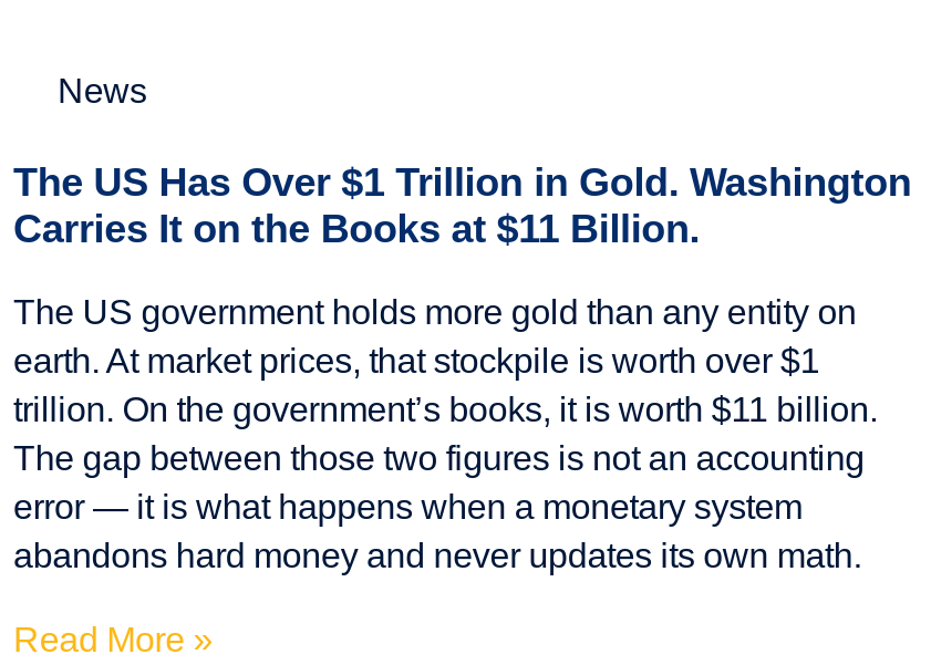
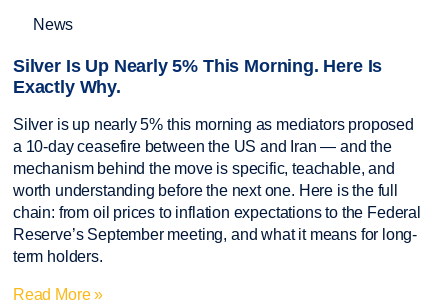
- The US Has Over $1 Trillion in Gold. Washington
- Carries It on the Books at $11 Billion.
+ Silver Is Up Nearly 5% This Morning. Here Is
+ Exactly Why.

- The US government holds more gold than any entity on
- earth. At market prices, that stockpile is worth over $1
- trillion. On the government’s books, it is worth $11 billion.
- The gap between those two figures is not an accounting
- error — it is what happens when a monetary system
- abandons hard money and never updates its own math.
+ Silver is up nearly 5% this morning as mediators proposed
+ a 10-day ceasefire between the US and Iran — and the
+ mechanism behind the move is specific, teachable, and
+ worth understanding before the next one. Here is the full
+ chain: from oil prices to inflation expectations to the Federal
+ Reserve’s September meeting, and what it means for long-
+ term holders.
